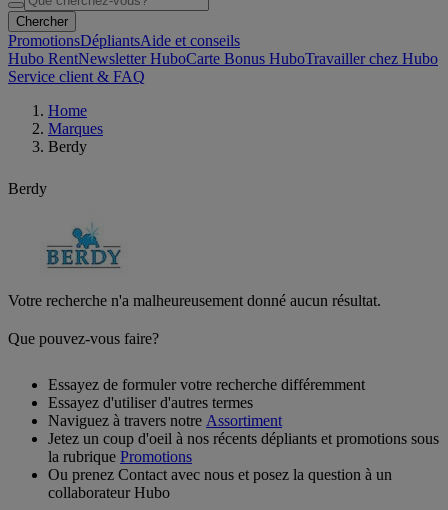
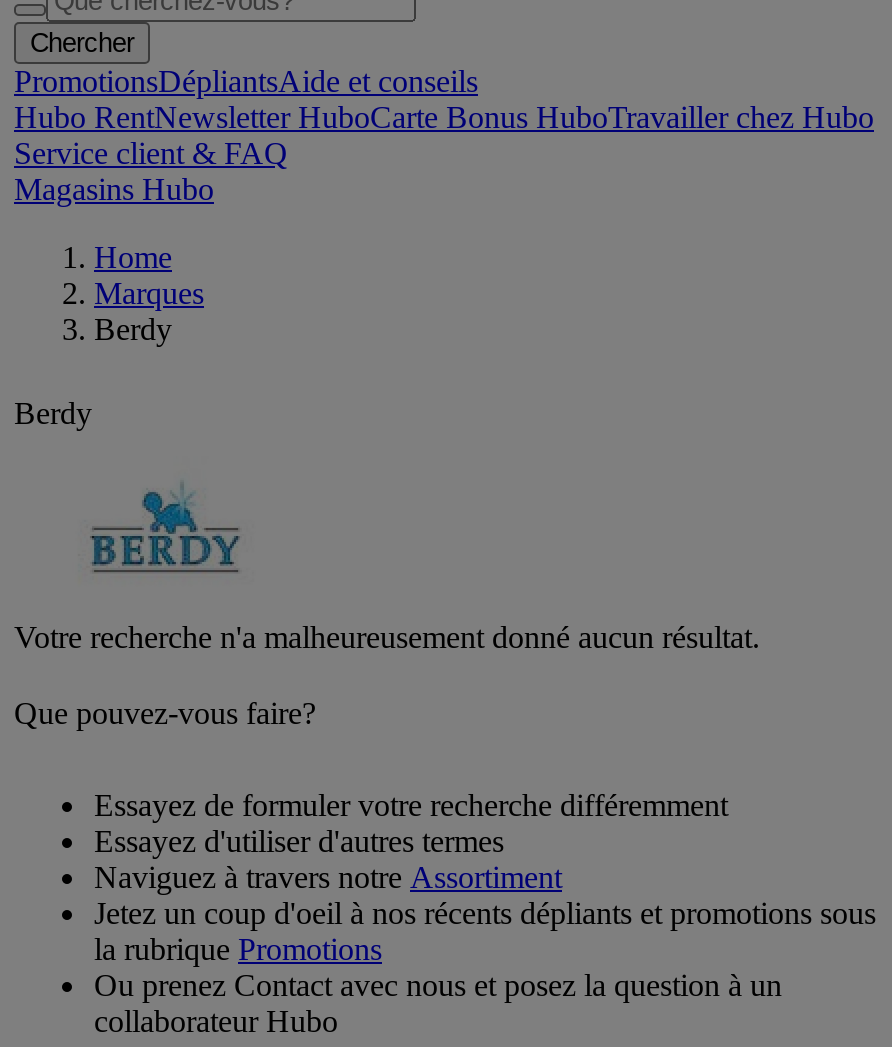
+ Magasins Hubo
